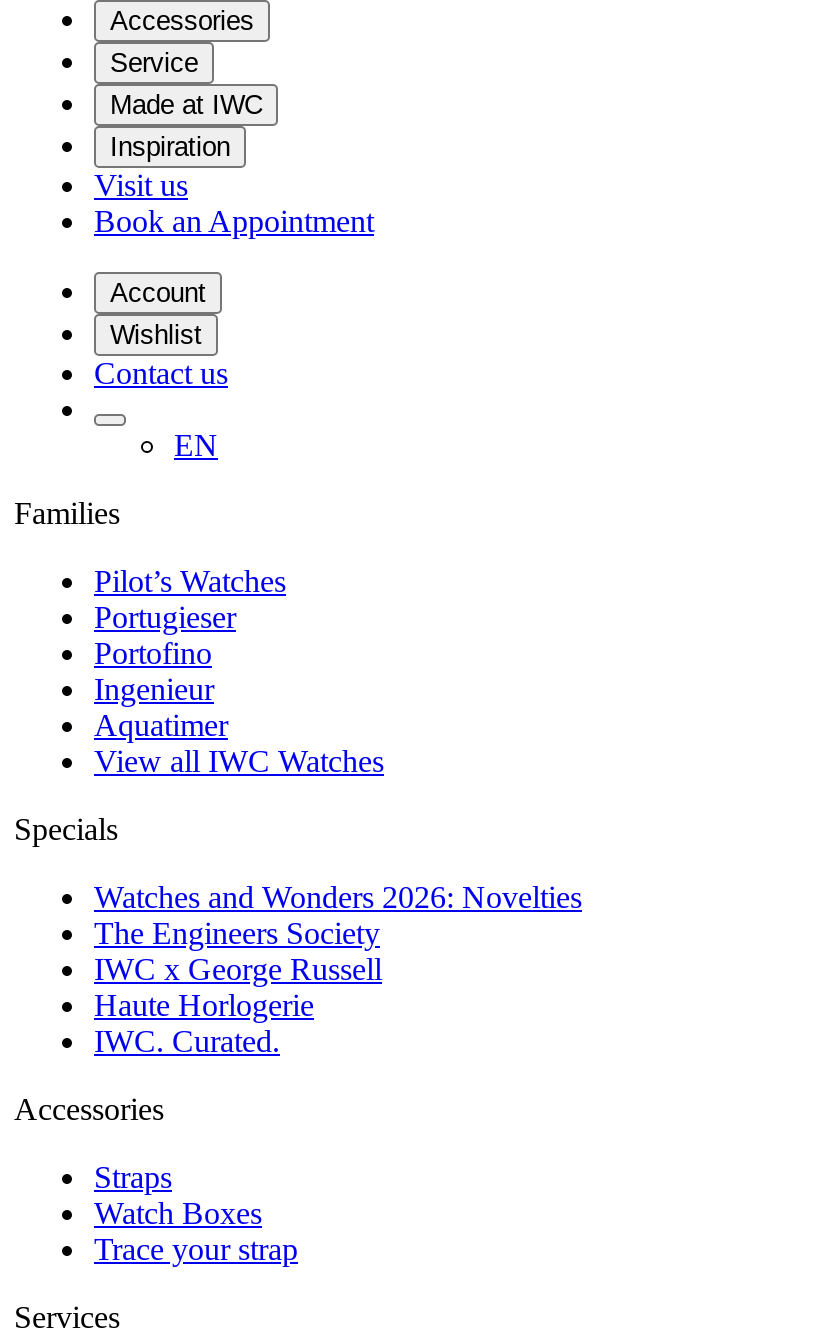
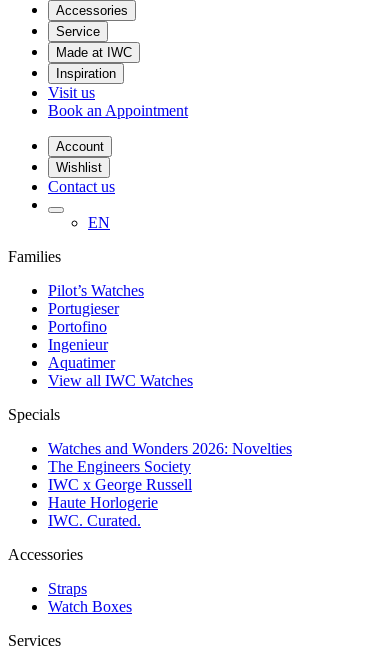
- Trace your strap
